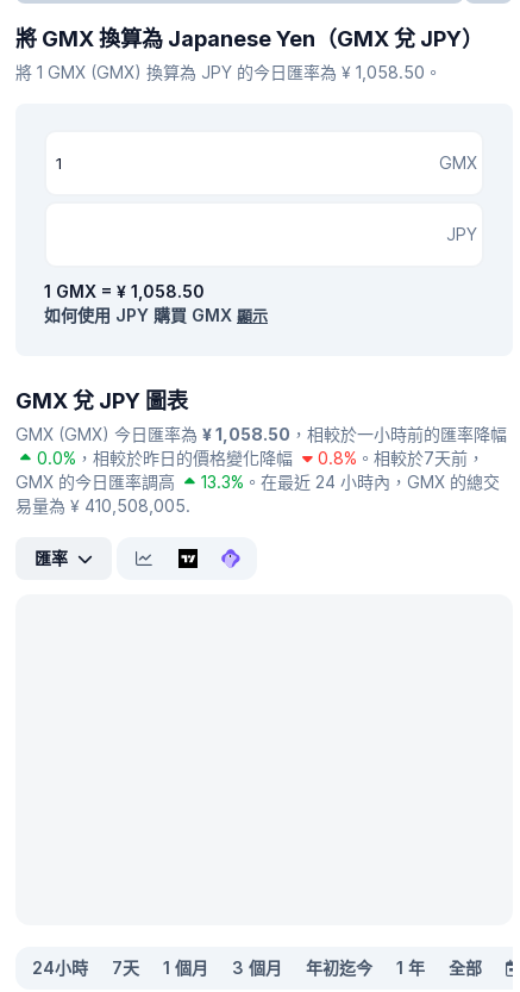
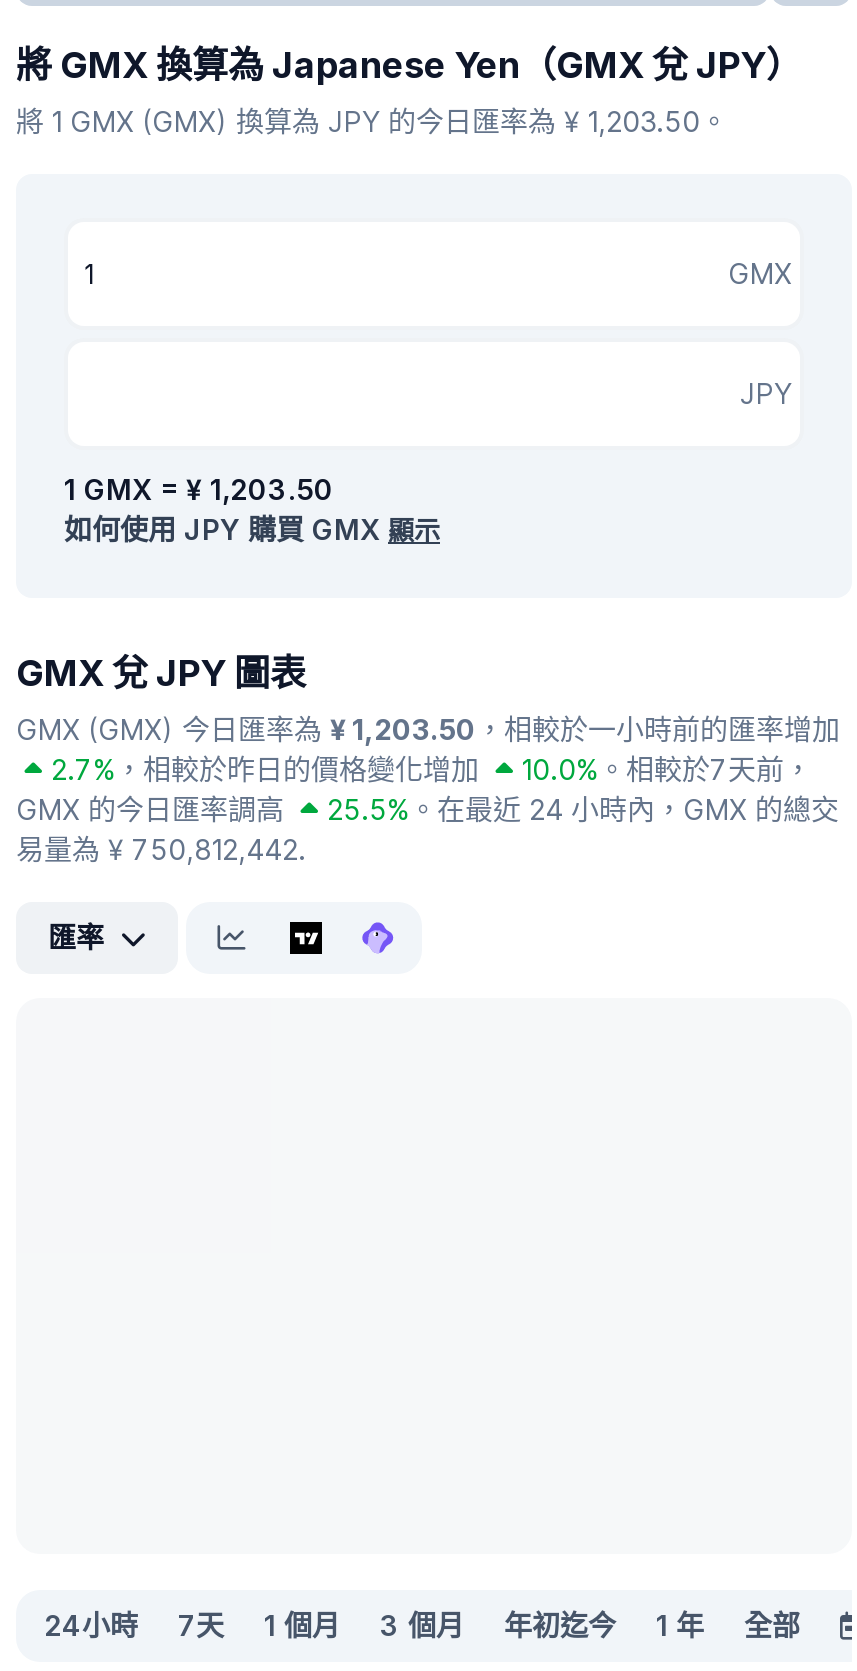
- 將 1 GMX (GMX) 換算為 JPY 的今日匯率為 ¥ 1,058.50。
+ 將 1 GMX (GMX) 換算為 JPY 的今日匯率為 ¥ 1,203.50。

- 1 GMX = ¥ 1,058.50
+ 1 GMX = ¥ 1,203.50

- GMX (GMX) 今日匯率為¥ 1,058.50，相較於一小時前的匯率降幅
+ GMX (GMX) 今日匯率為¥ 1,203.50，相較於一小時前的匯率增加

- 0.0%，相較於昨日的價格變化降幅
+ 2.7%，相較於昨日的價格變化增加

- 0.8%。相較於7天前，
+ 10.0%。相較於7天前，

- 13.3%。在最近 24 小時內，GMX 的總交
+ 25.5%。在最近 24 小時內，GMX 的總交

- 易量為 ¥ 410,508,005.
+ 易量為 ¥ 750,812,442.
